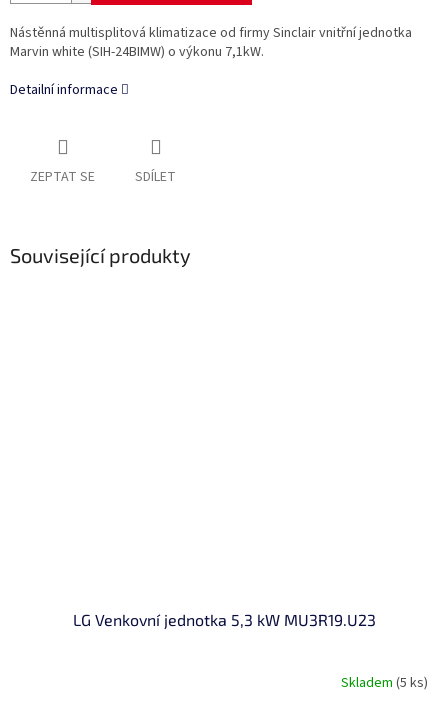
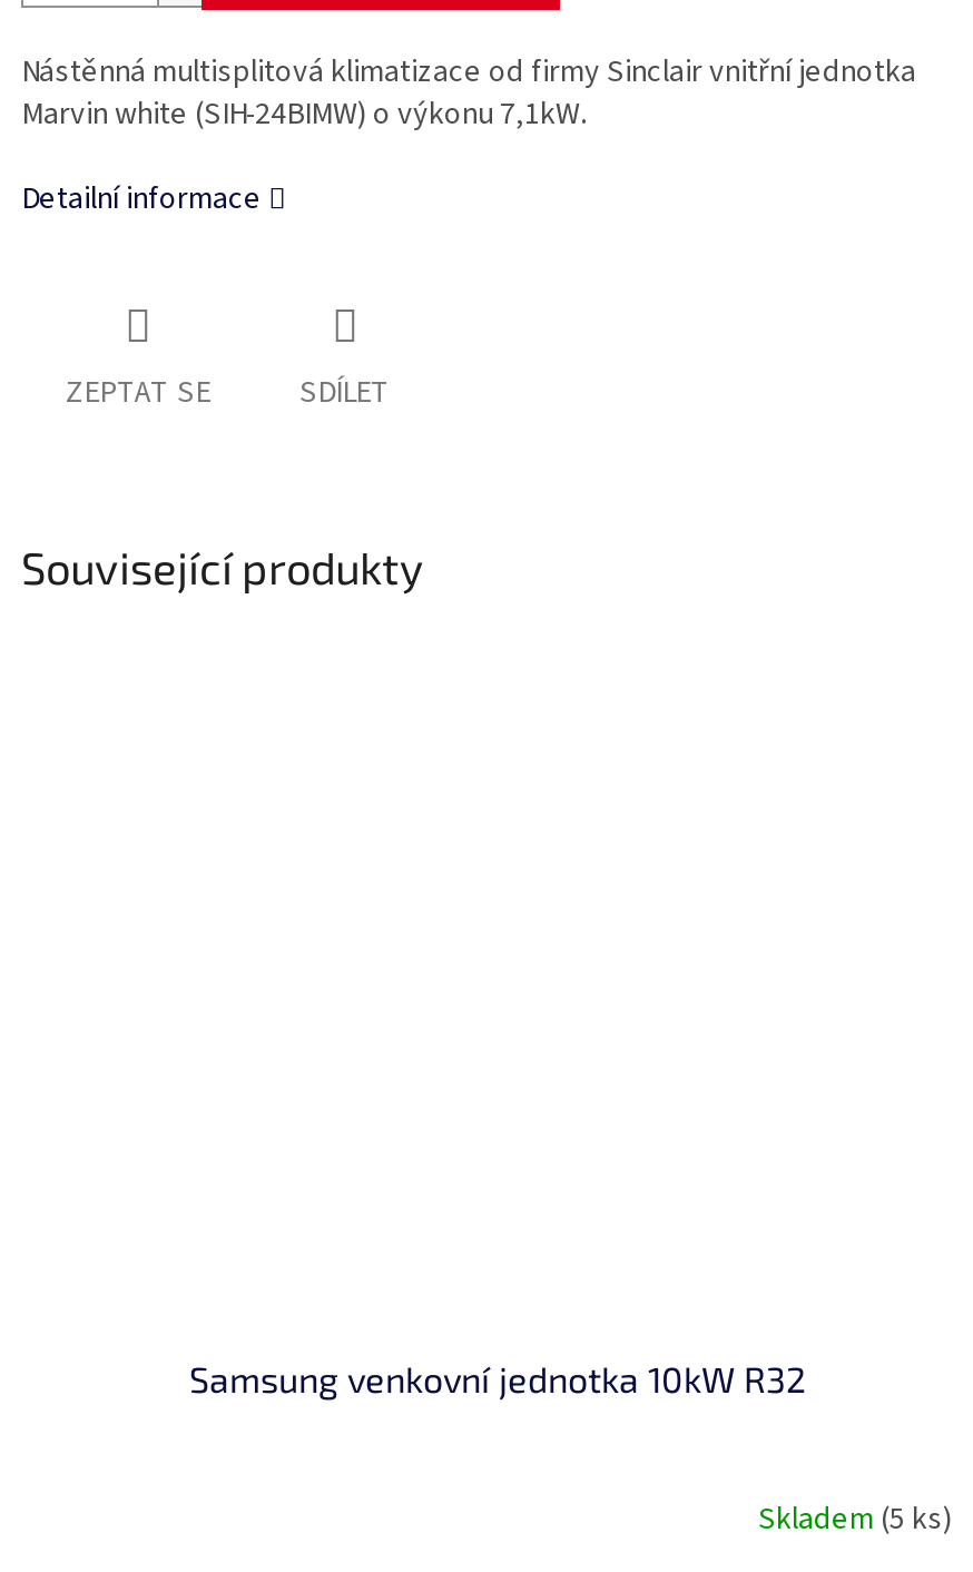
- LG Venkovní jednotka 5,3 kW MU3R19.U23
+ Samsung venkovní jednotka 10kW R32
